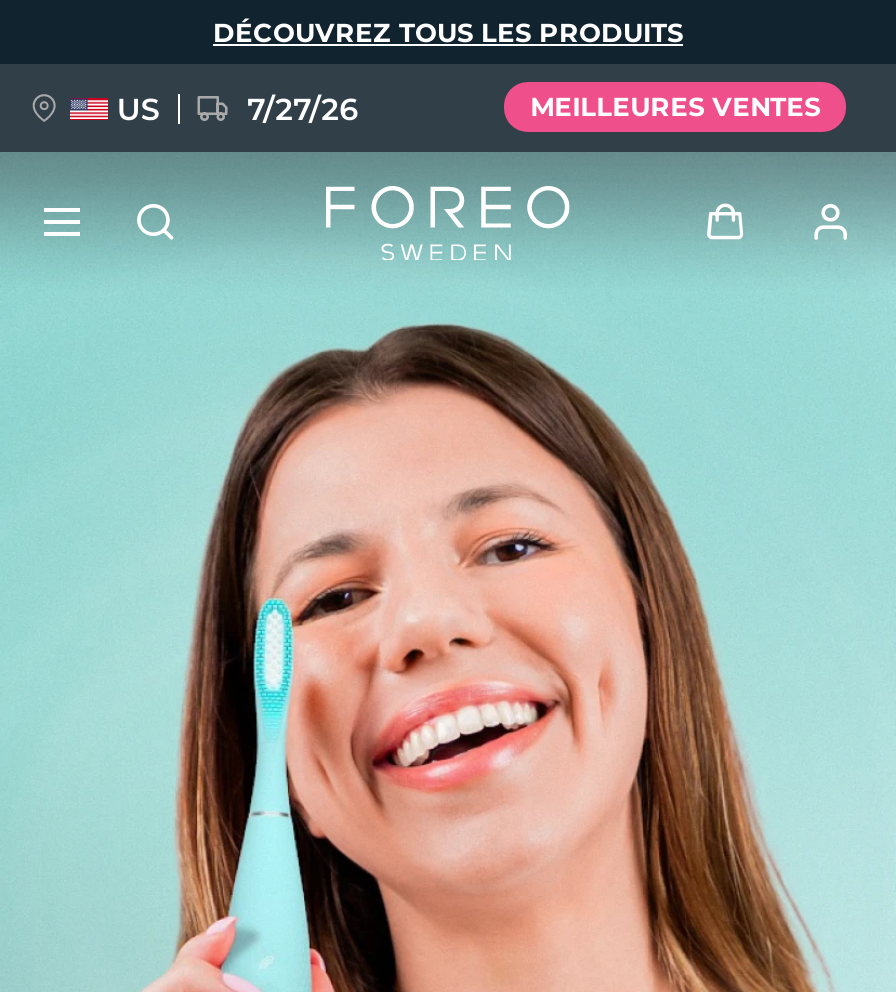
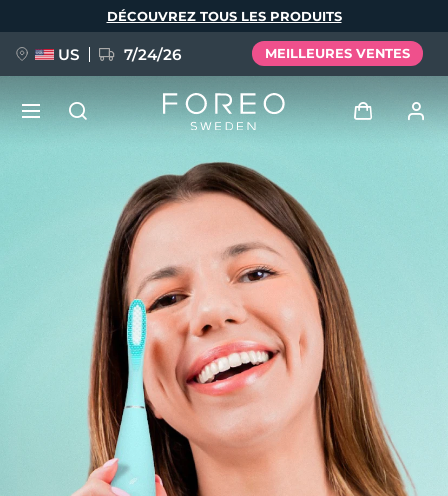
- 7/27/26
+ 7/24/26
